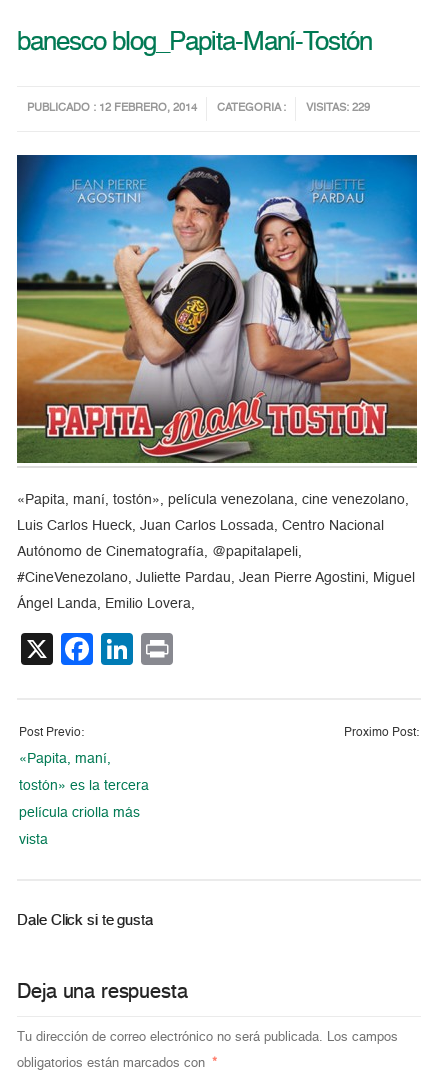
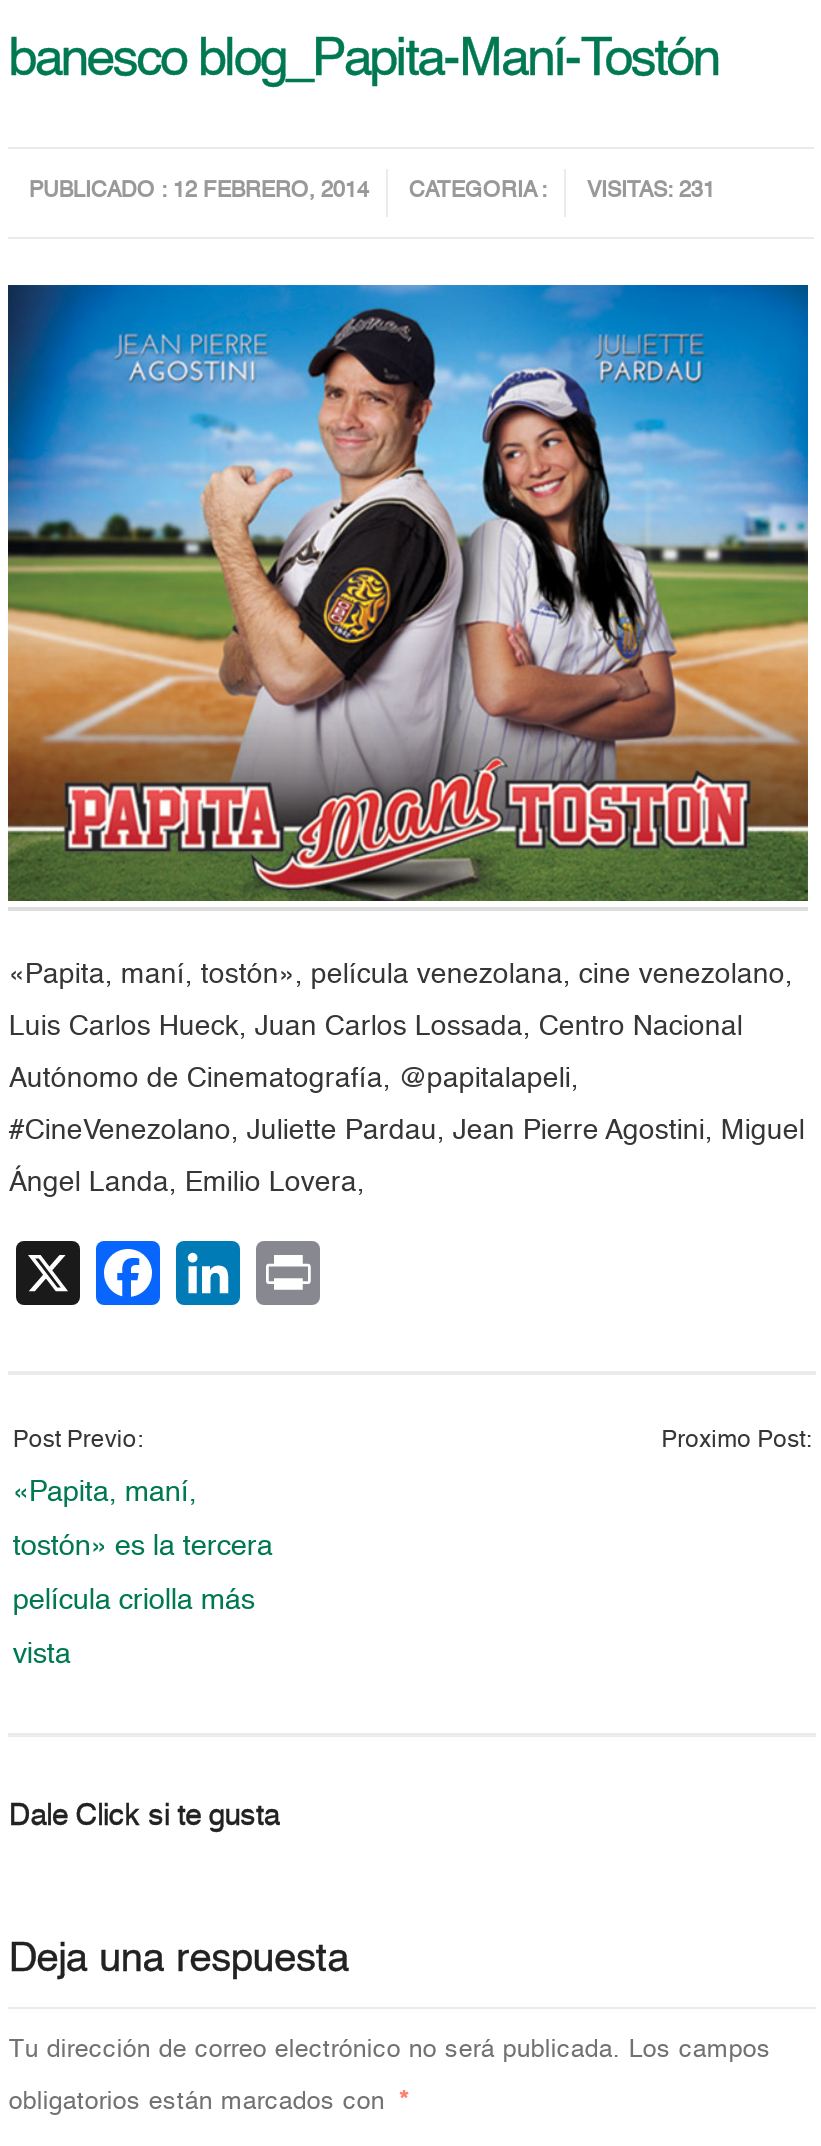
- PUBLICADO : 12 FEBRERO, 2014 CATEGORIA : VISITAS: 229
+ PUBLICADO : 12 FEBRERO, 2014 CATEGORIA : VISITAS: 231
